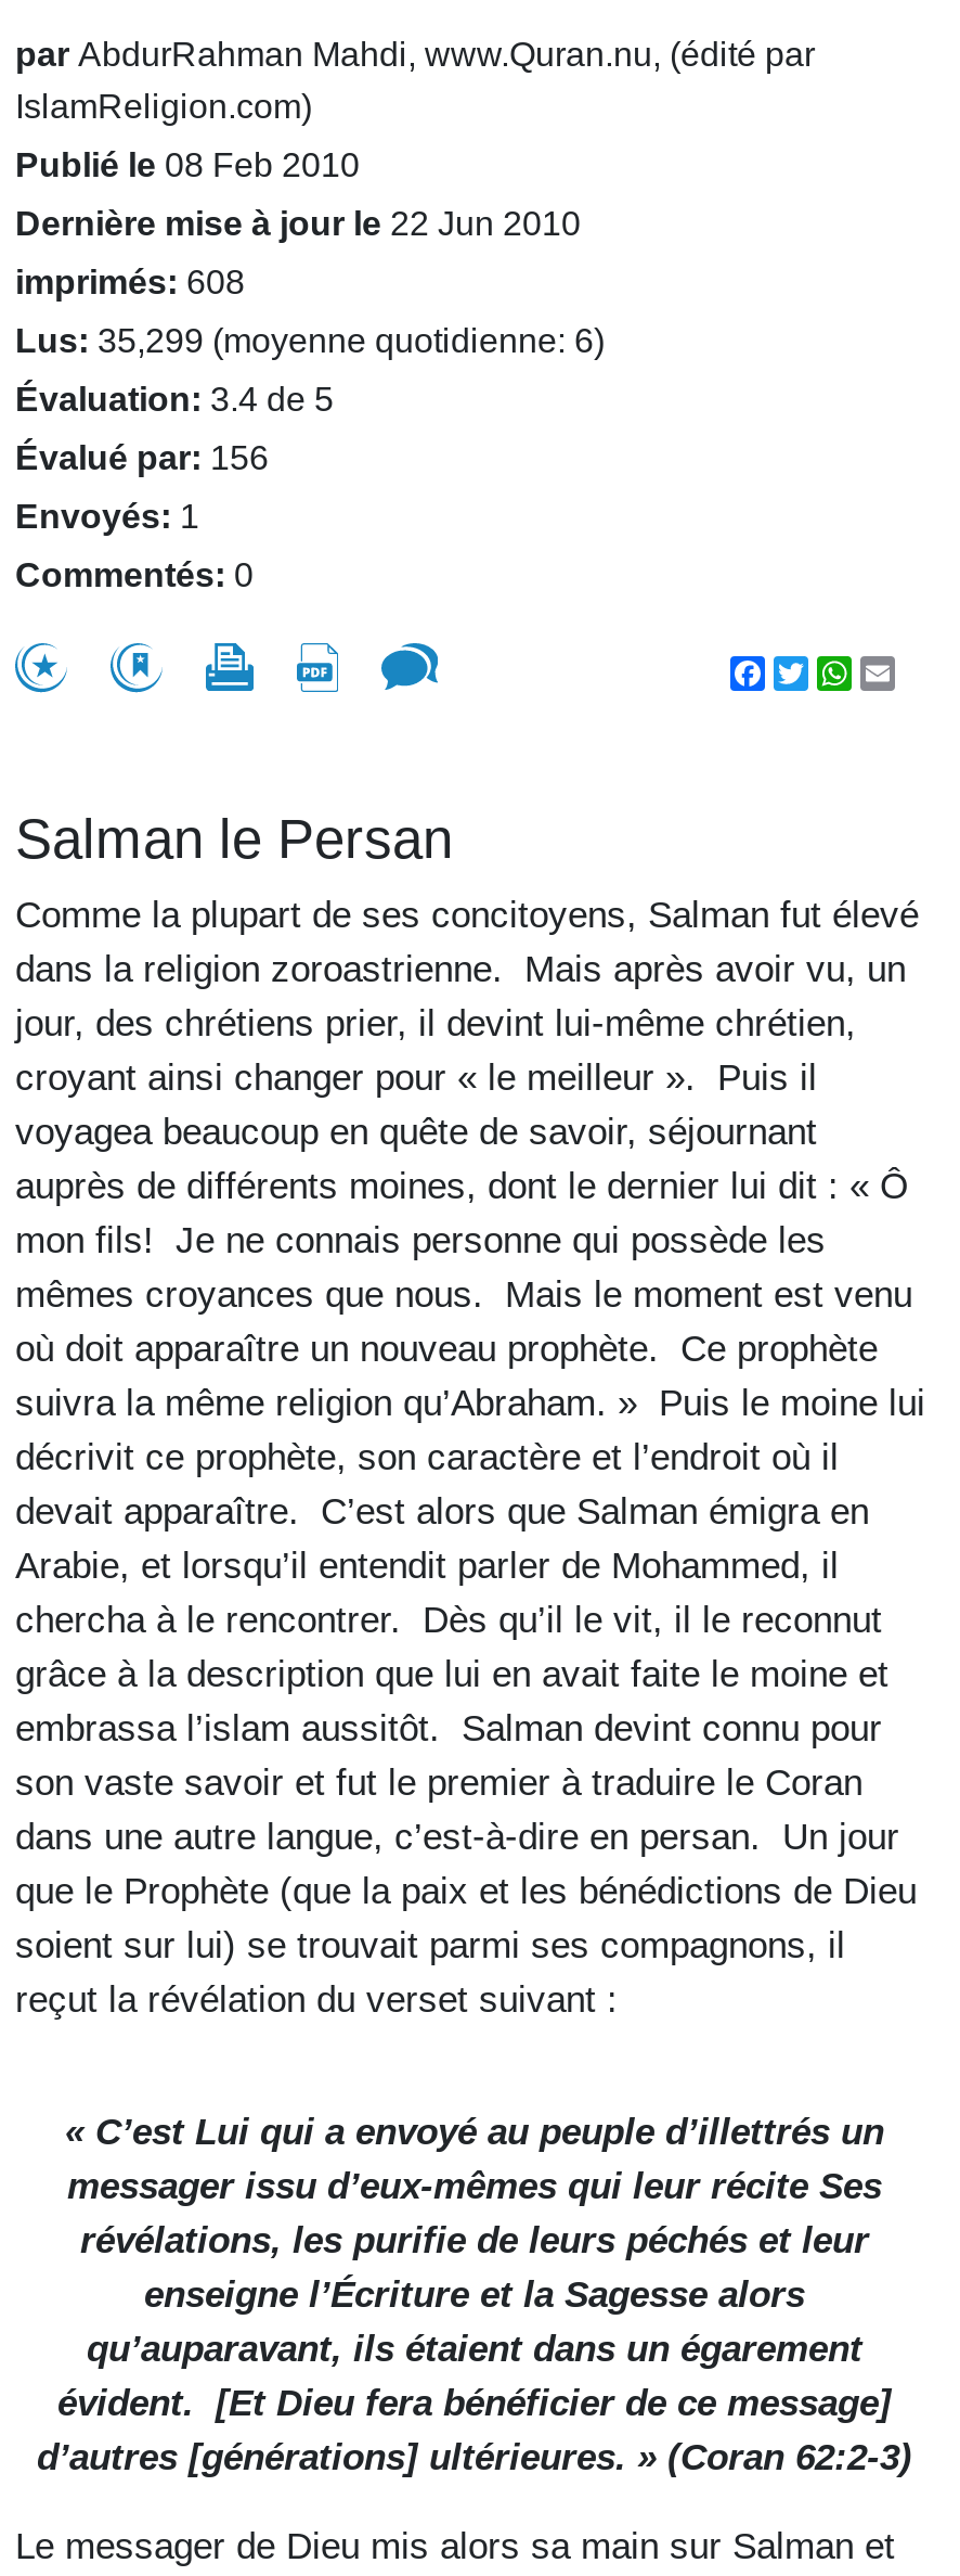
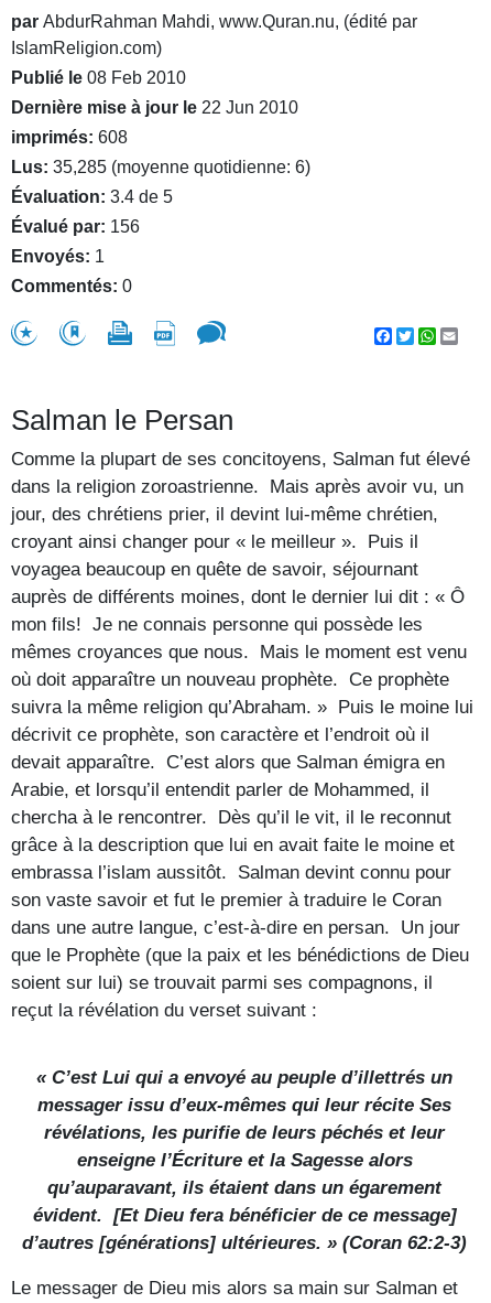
- Lus: 35,299 (moyenne quotidienne: 6)
+ Lus: 35,285 (moyenne quotidienne: 6)
